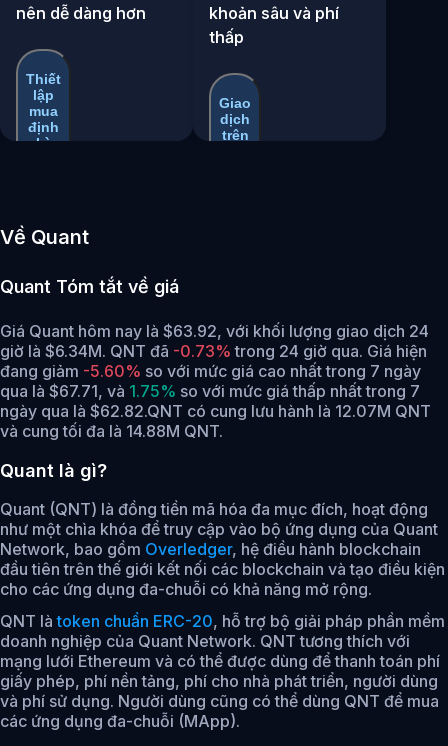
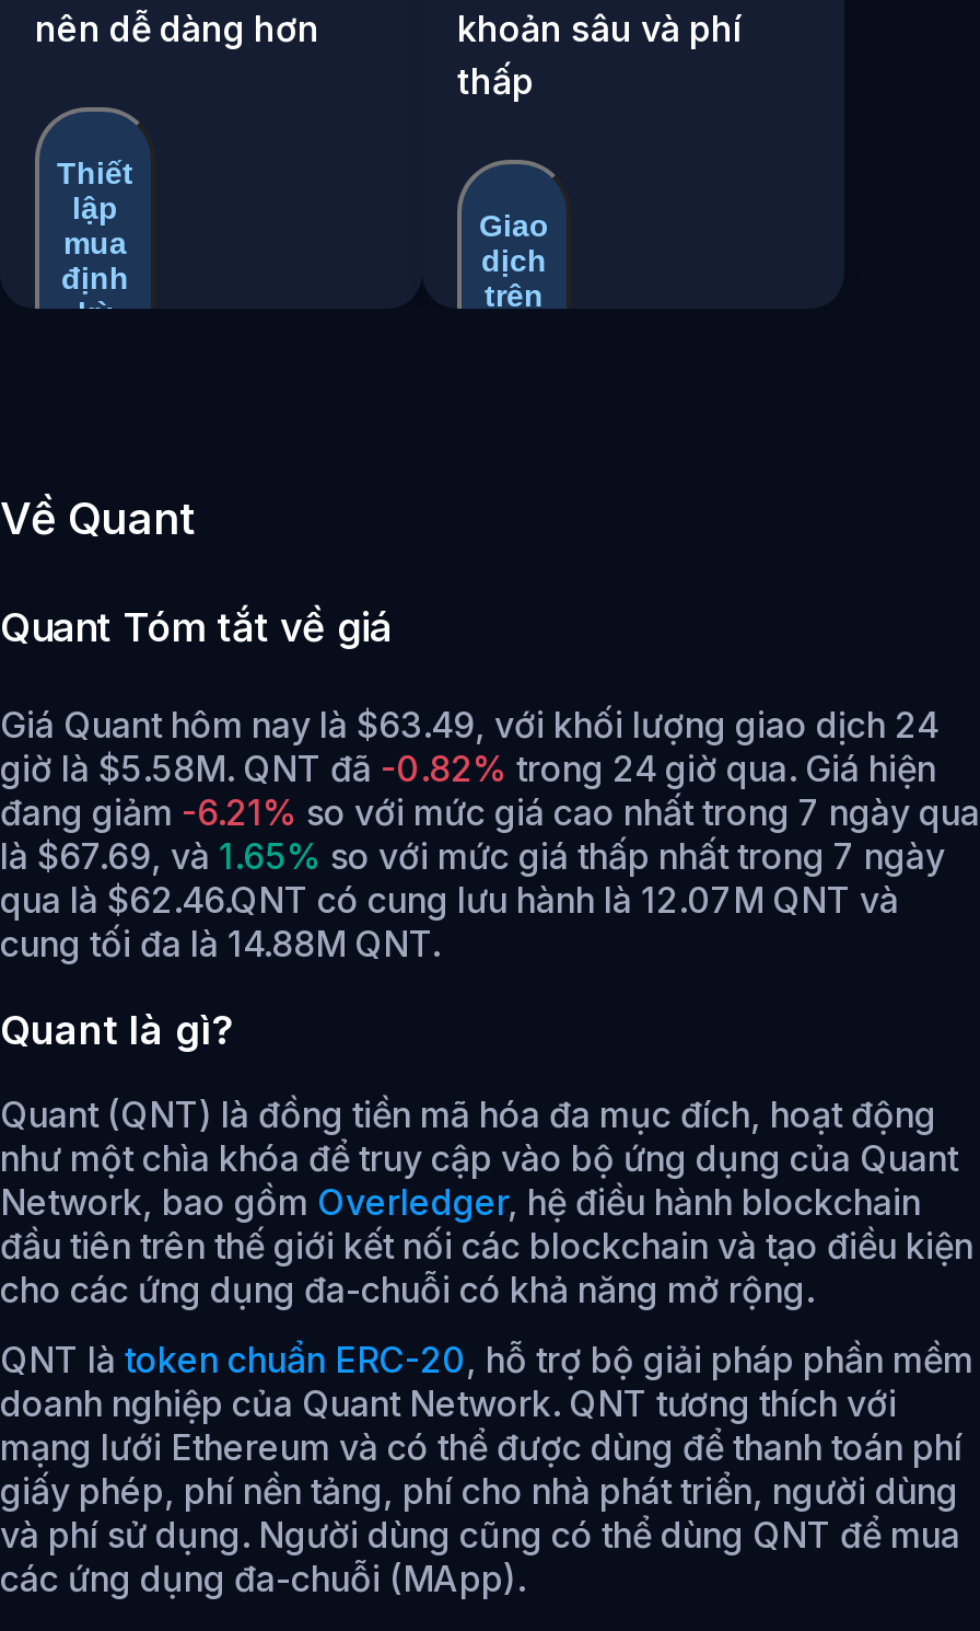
- Giá Quant hôm nay là $63.92, với khối lượng giao dịch 24
- giờ là $6.34M. QNT đã -0.73% trong 24 giờ qua. Giá hiện
- đang giảm -5.60% so với mức giá cao nhất trong 7 ngày
- qua là $67.71, và 1.75% so với mức giá thấp nhất trong 7
- ngày qua là $62.82.QNT có cung lưu hành là 12.07M QNT
- và cung tối đa là 14.88M QNT.
+ Giá Quant hôm nay là $63.49, với khối lượng giao dịch 24
+ giờ là $5.58M. QNT đã -0.82% trong 24 giờ qua. Giá hiện
+ đang giảm -6.21% so với mức giá cao nhất trong 7 ngày qua
+ là $67.69, và 1.65% so với mức giá thấp nhất trong 7 ngày
+ qua là $62.46.QNT có cung lưu hành là 12.07M QNT và
+ cung tối đa là 14.88M QNT.
